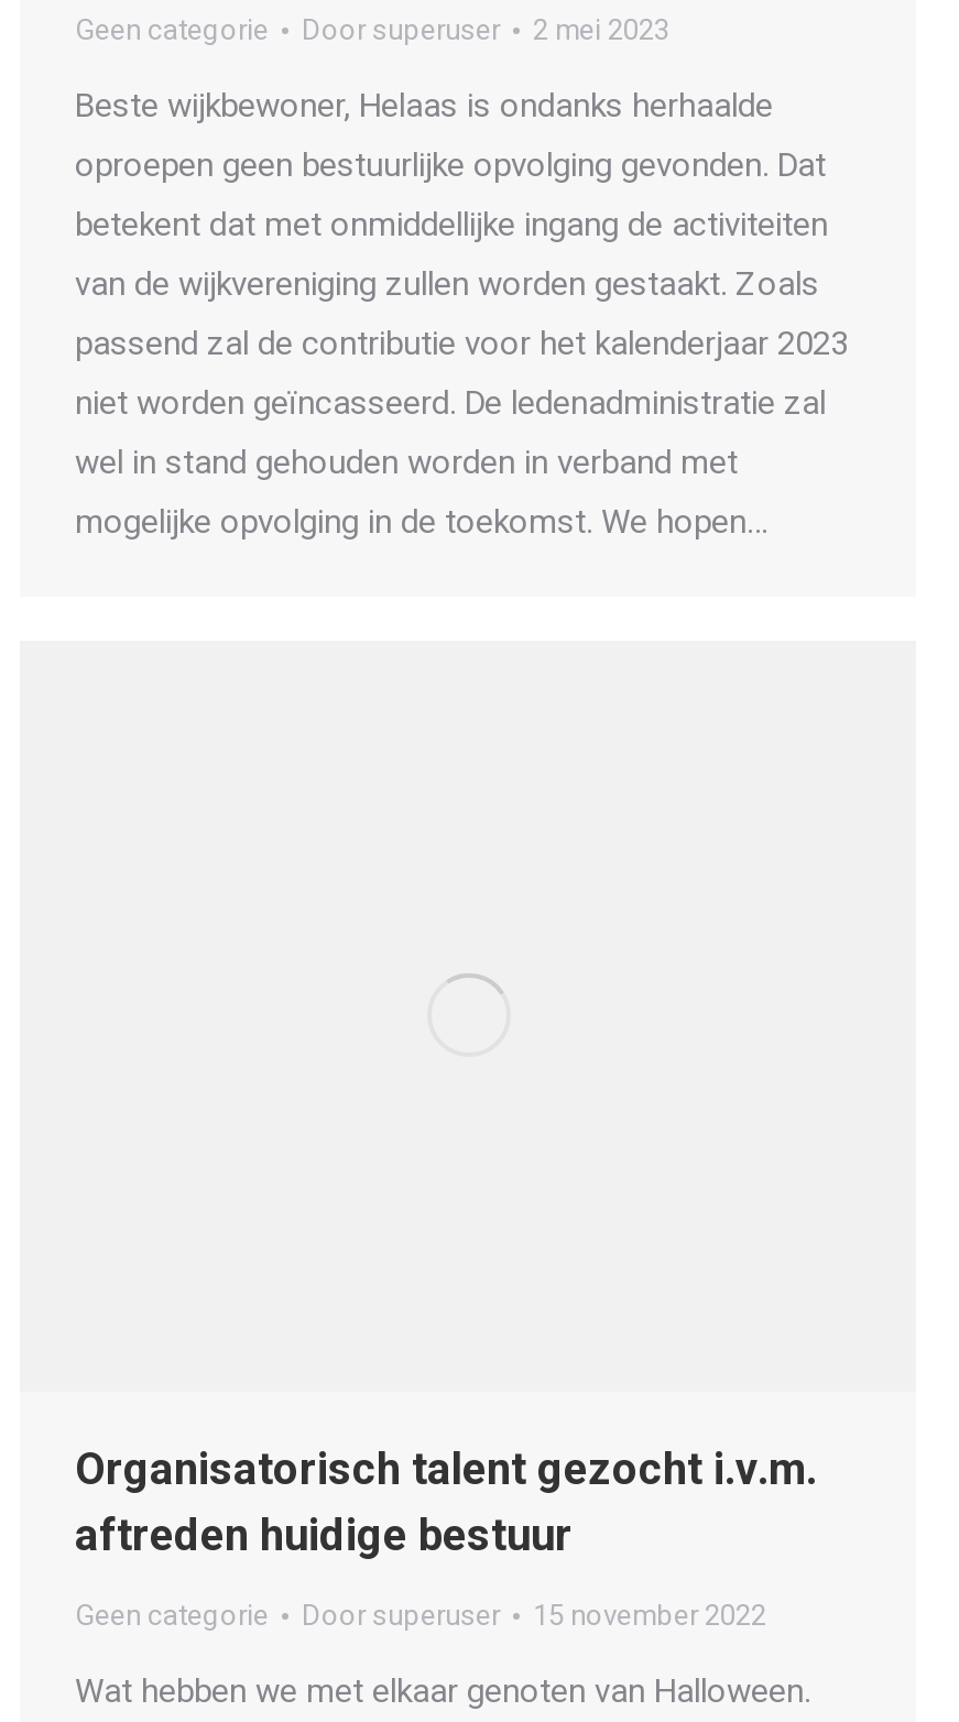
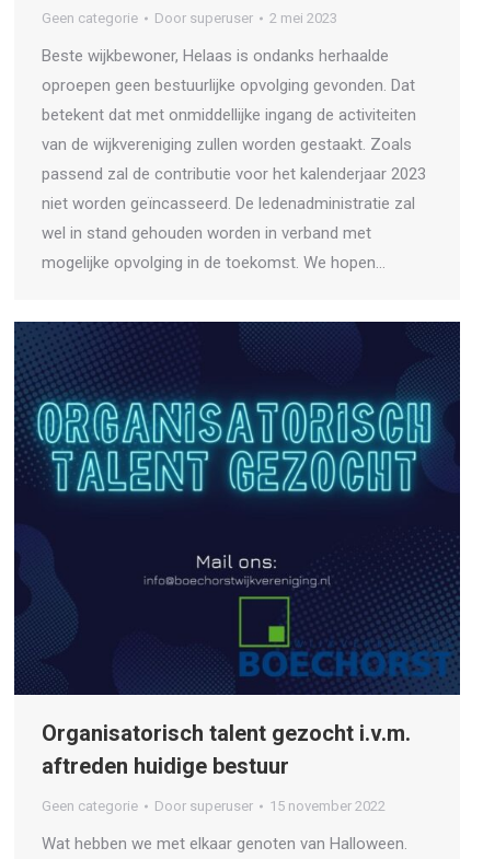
+ [image]
